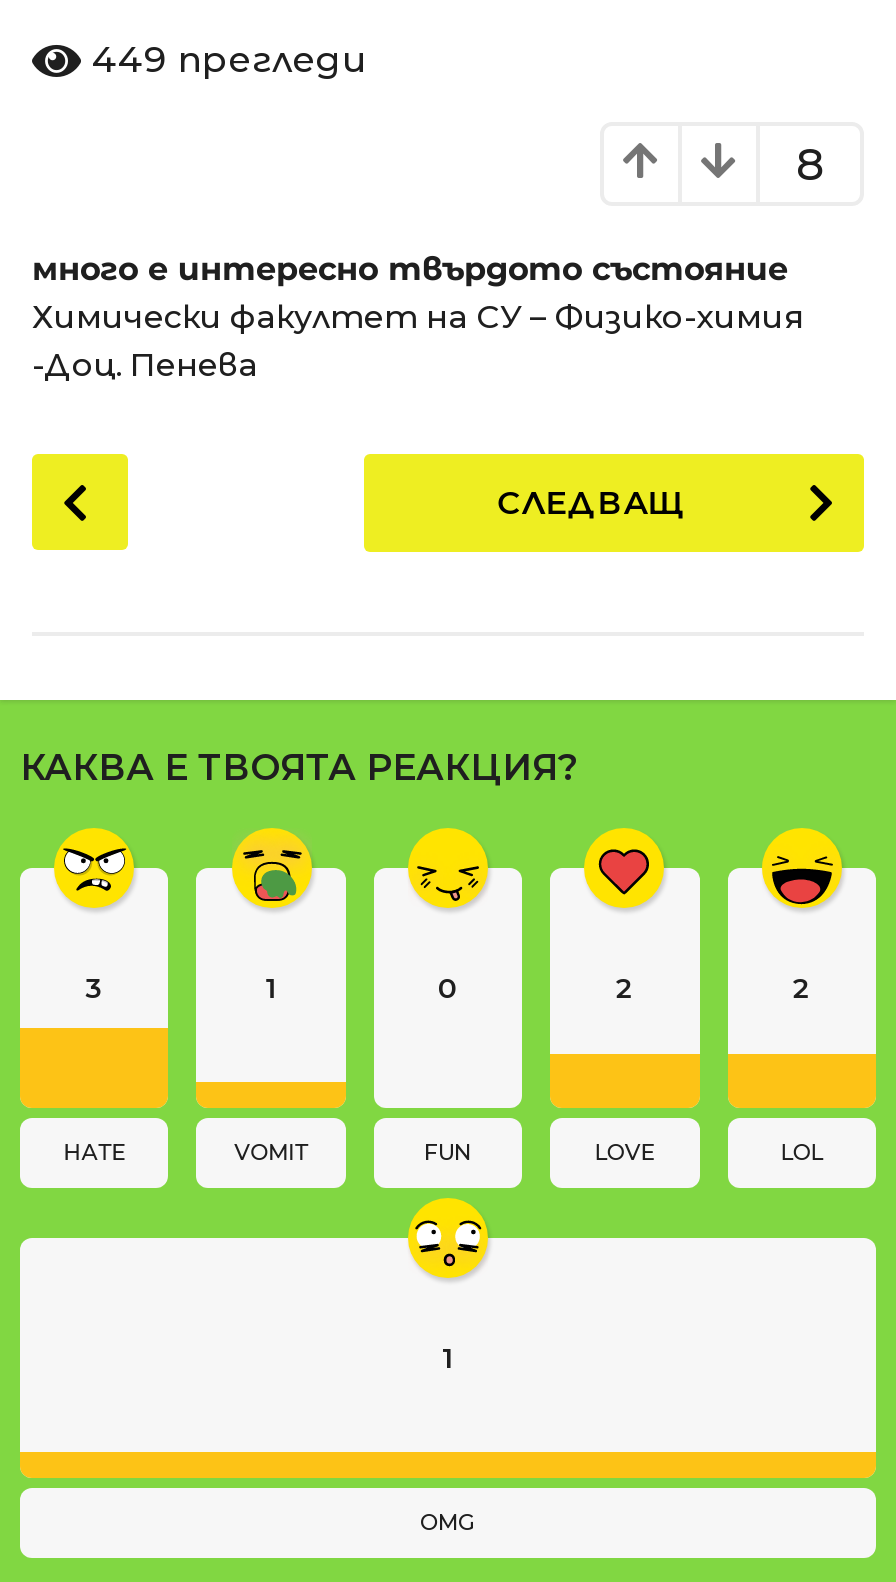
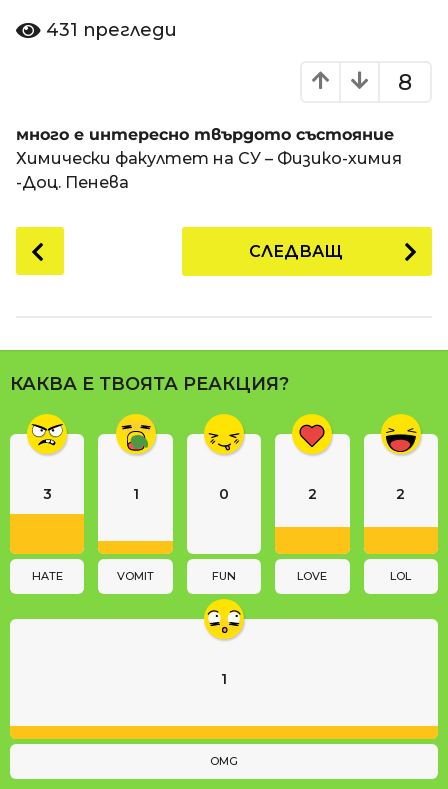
- 449 прегледи
+ 431 прегледи
